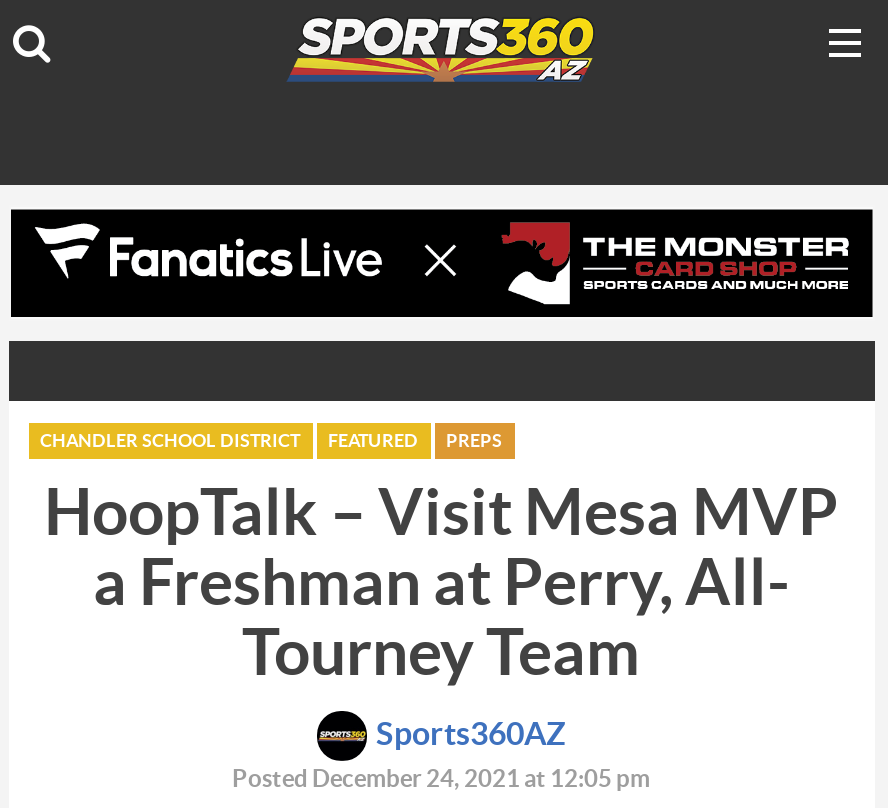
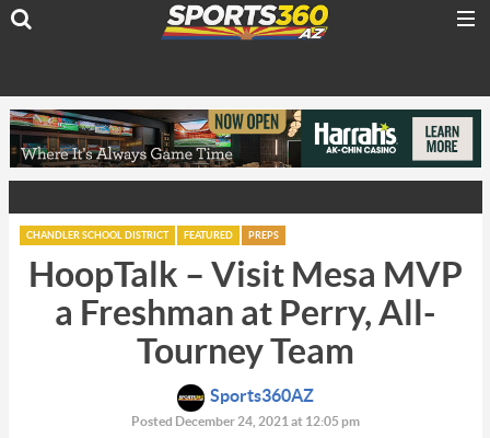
- [image]
+ [image]
